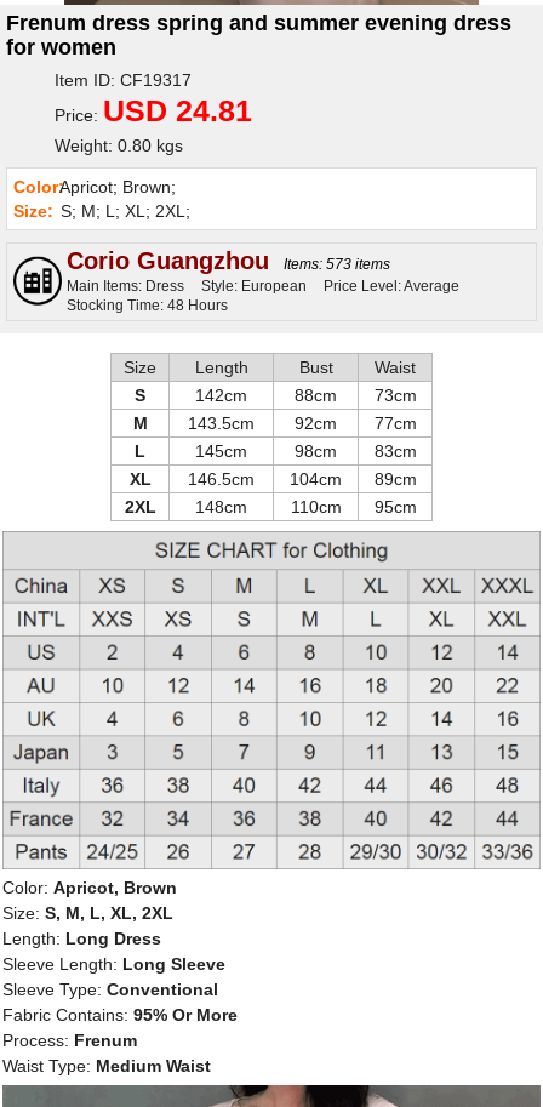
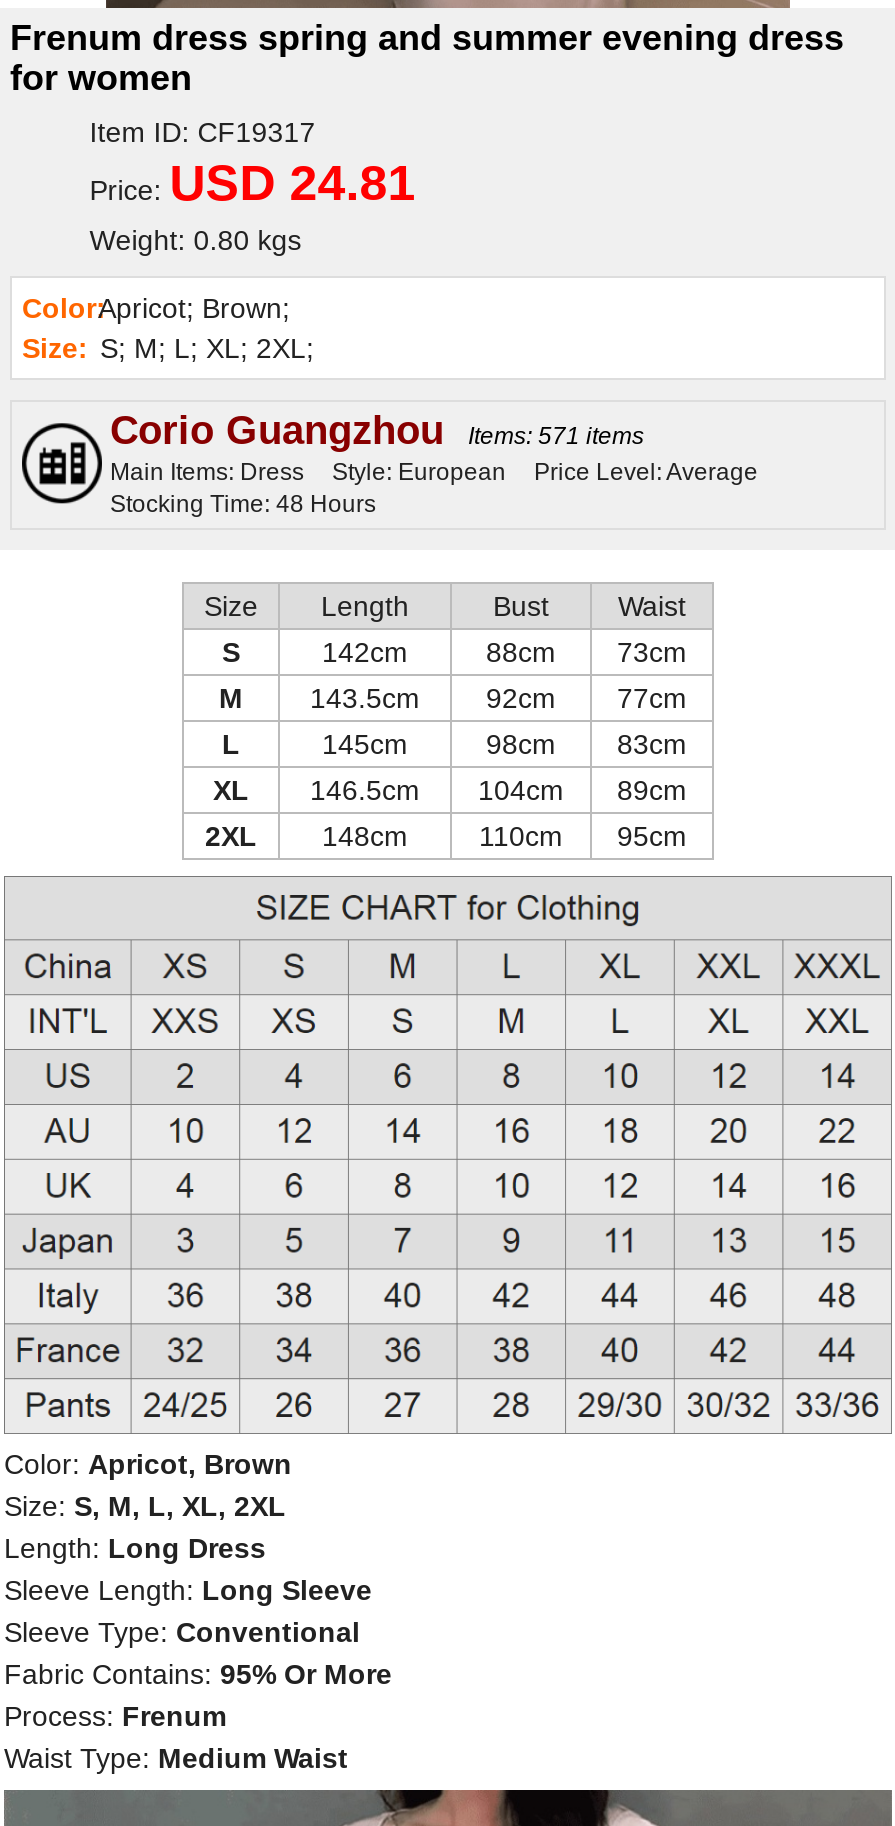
- Corio Guangzhou Items: 573 items
+ Corio Guangzhou Items: 571 items
